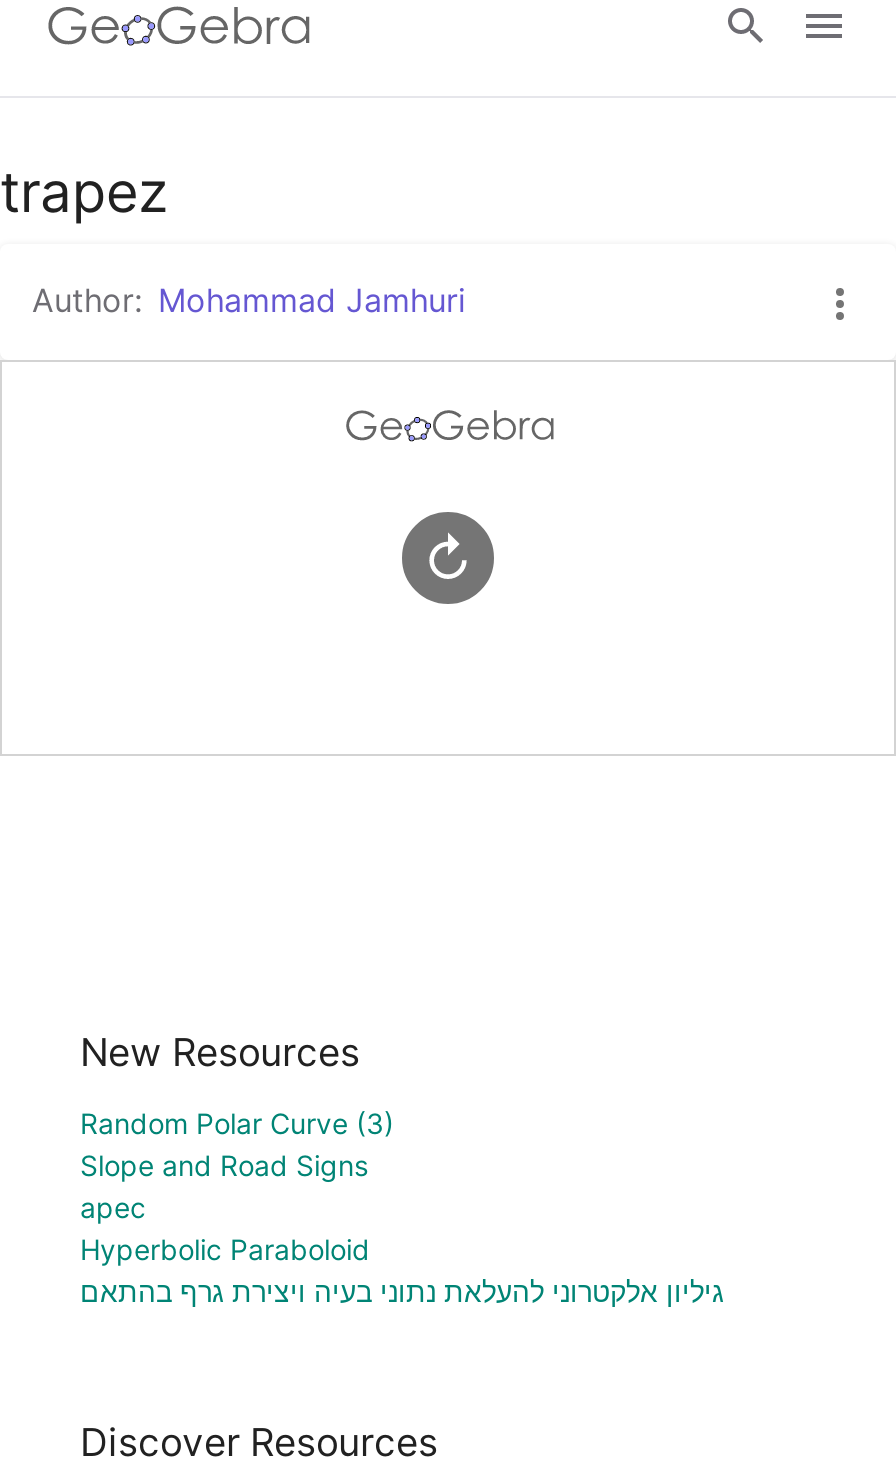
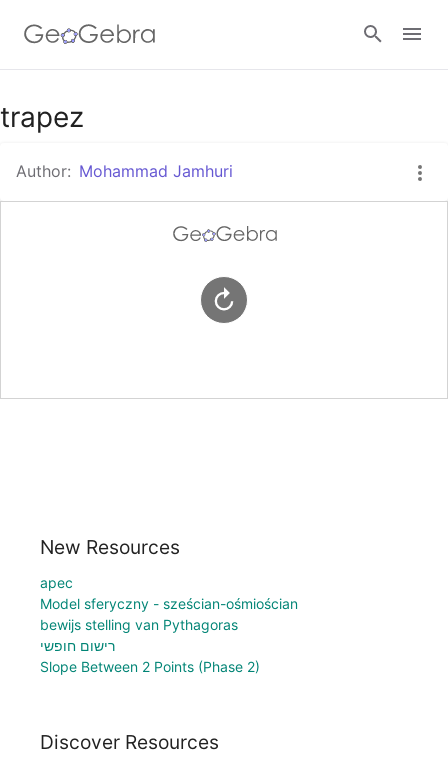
- Random Polar Curve (3)
- Slope and Road Signs

moved up: apec

- Hyperbolic Paraboloid
- גיליון אלקטרוני להעלאת נתוני בעיה ויצירת גרף בהתאם
+ Model sferyczny - sześcian-ośmiościan
+ bewijs stelling van Pythagoras
+ רישום חופשי
+ Slope Between 2 Points (Phase 2)
